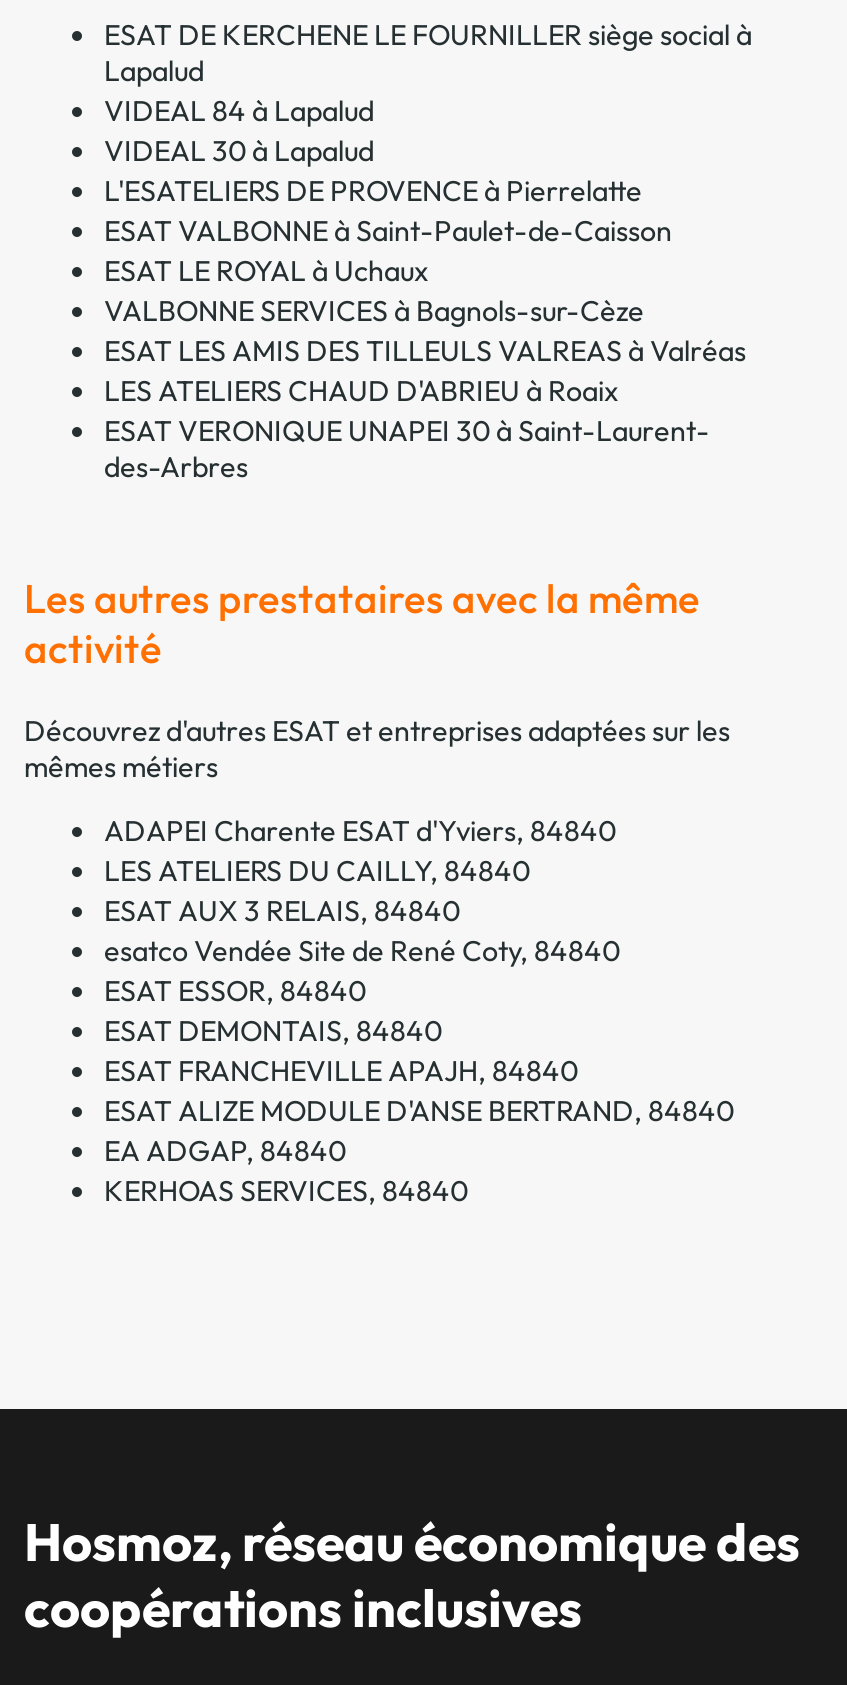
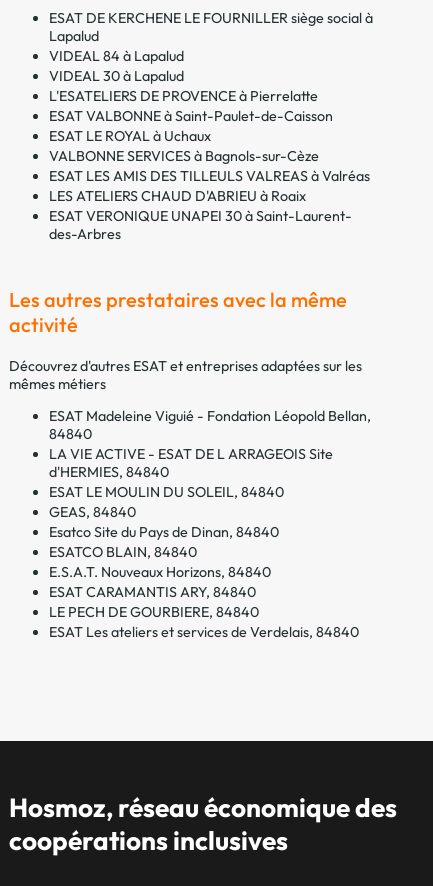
- ADAPEI Charente ESAT d'Yviers, 84840
- LES ATELIERS DU CAILLY, 84840
- ESAT AUX 3 RELAIS, 84840
- esatco Vendée Site de René Coty, 84840
- ESAT ESSOR, 84840
- ESAT DEMONTAIS, 84840
- ESAT FRANCHEVILLE APAJH, 84840
- ESAT ALIZE MODULE D'ANSE BERTRAND, 84840
- EA ADGAP, 84840
- KERHOAS SERVICES, 84840
+ ESAT Madeleine Viguié - Fondation Léopold Bellan,
+ 84840
+ LA VIE ACTIVE - ESAT DE L ARRAGEOIS Site
+ d'HERMIES, 84840
+ ESAT LE MOULIN DU SOLEIL, 84840
+ GEAS, 84840
+ Esatco Site du Pays de Dinan, 84840
+ ESATCO BLAIN, 84840
+ E.S.A.T. Nouveaux Horizons, 84840
+ ESAT CARAMANTIS ARY, 84840
+ LE PECH DE GOURBIERE, 84840
+ ESAT Les ateliers et services de Verdelais, 84840
